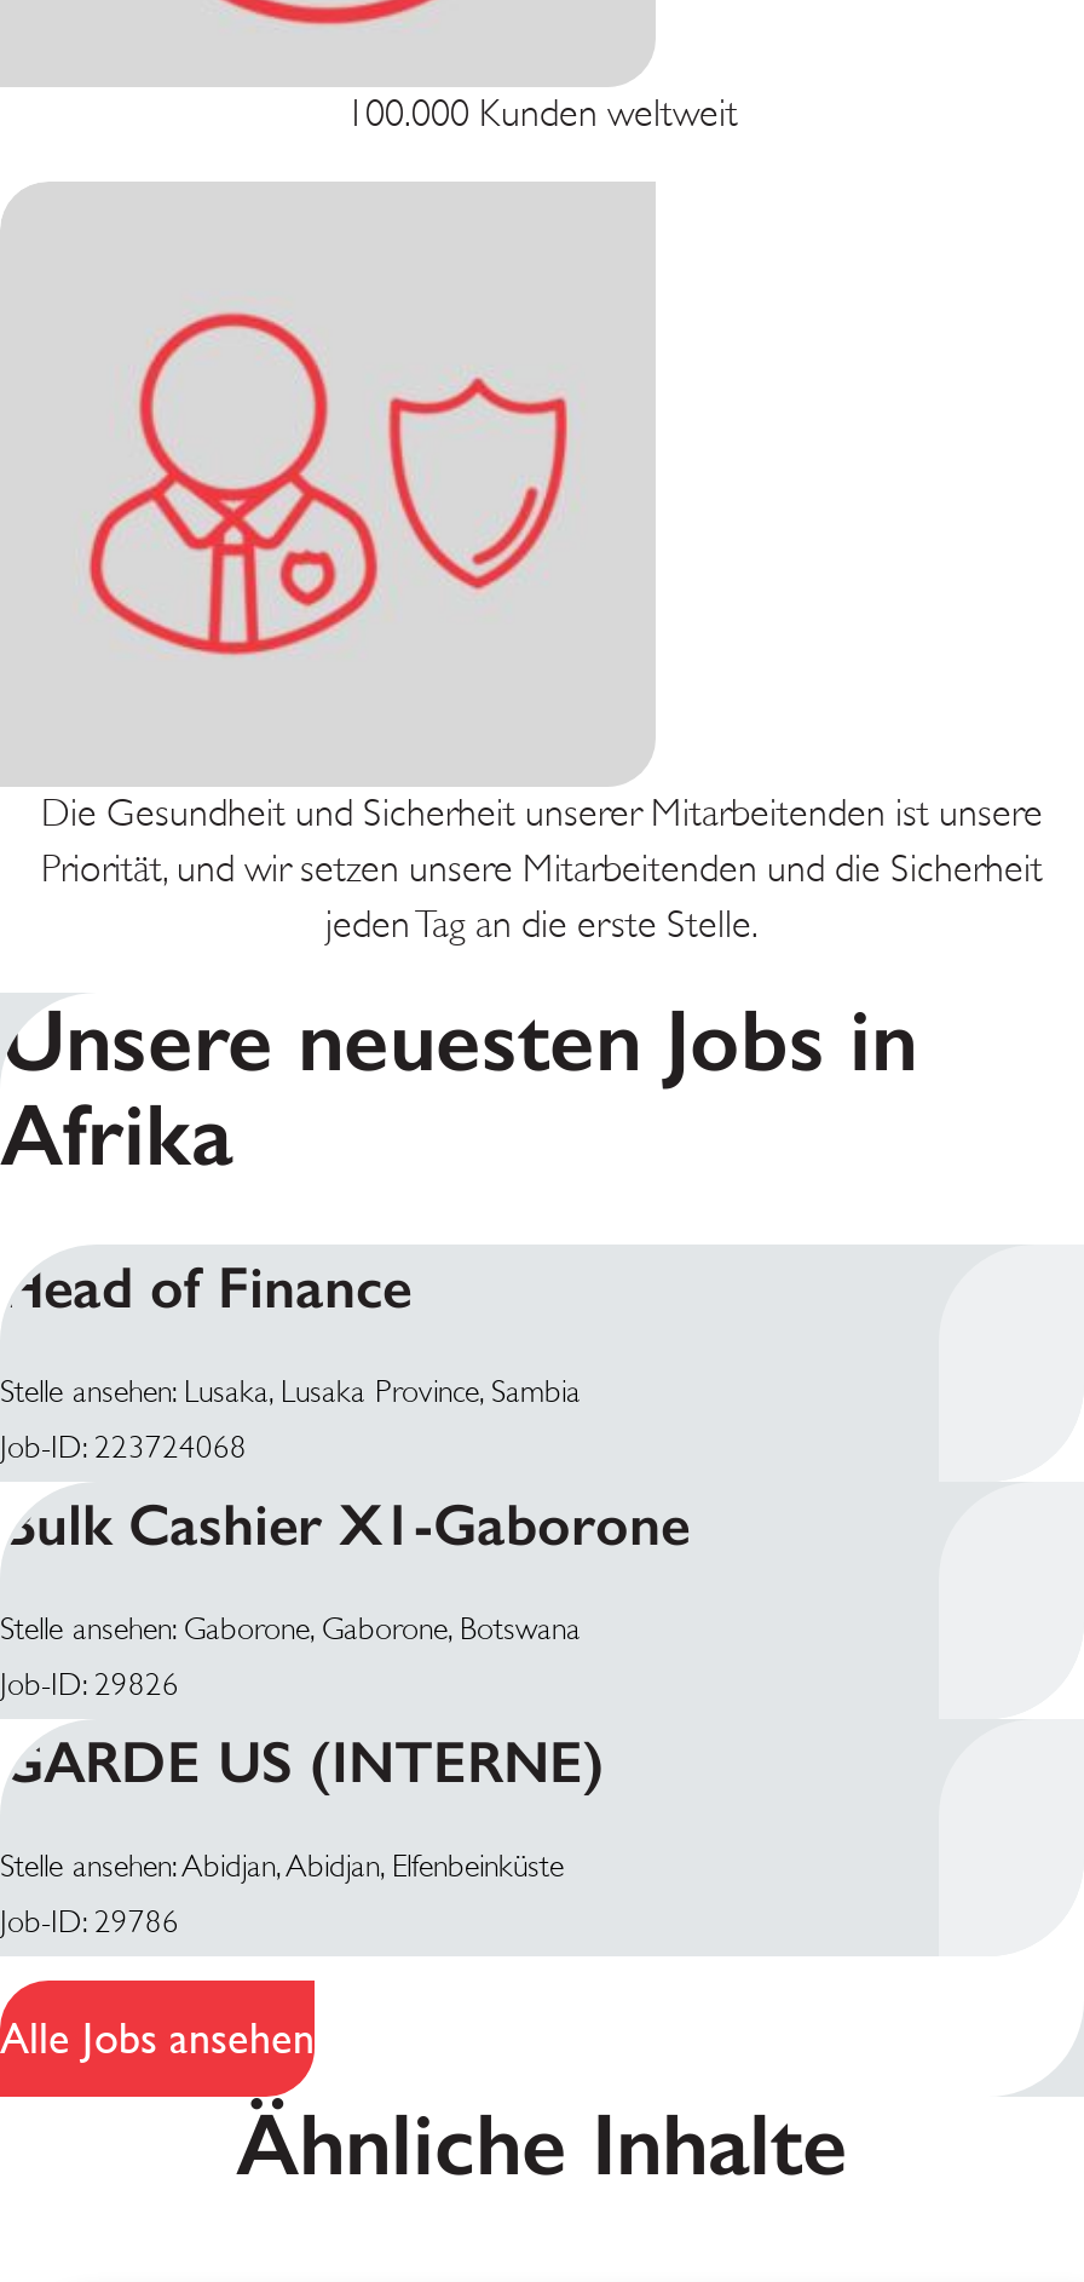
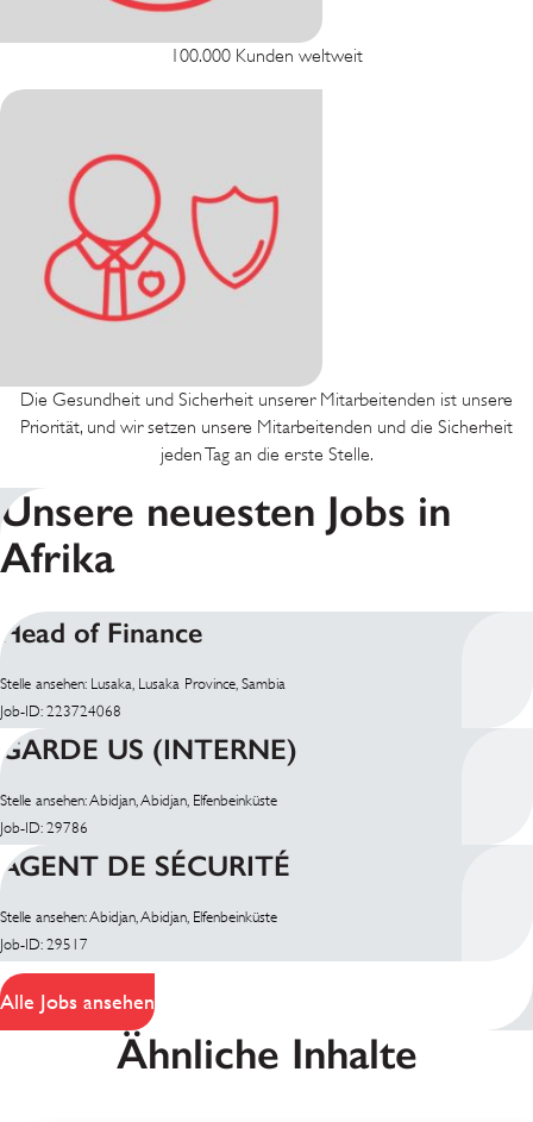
- Bulk Cashier X1-Gaborone
- Stelle ansehen: Gaborone, Gaborone, Botswana
- Job-ID: 29826

moved up: GARDE US (INTERNE) | Stelle ansehen: Abidjan, Abidjan, Elfenbeinküste | Job-ID: 29786

+ AGENT DE SÉCURITÉ
+ Stelle ansehen: Abidjan, Abidjan, Elfenbeinküste
+ Job-ID: 29517
